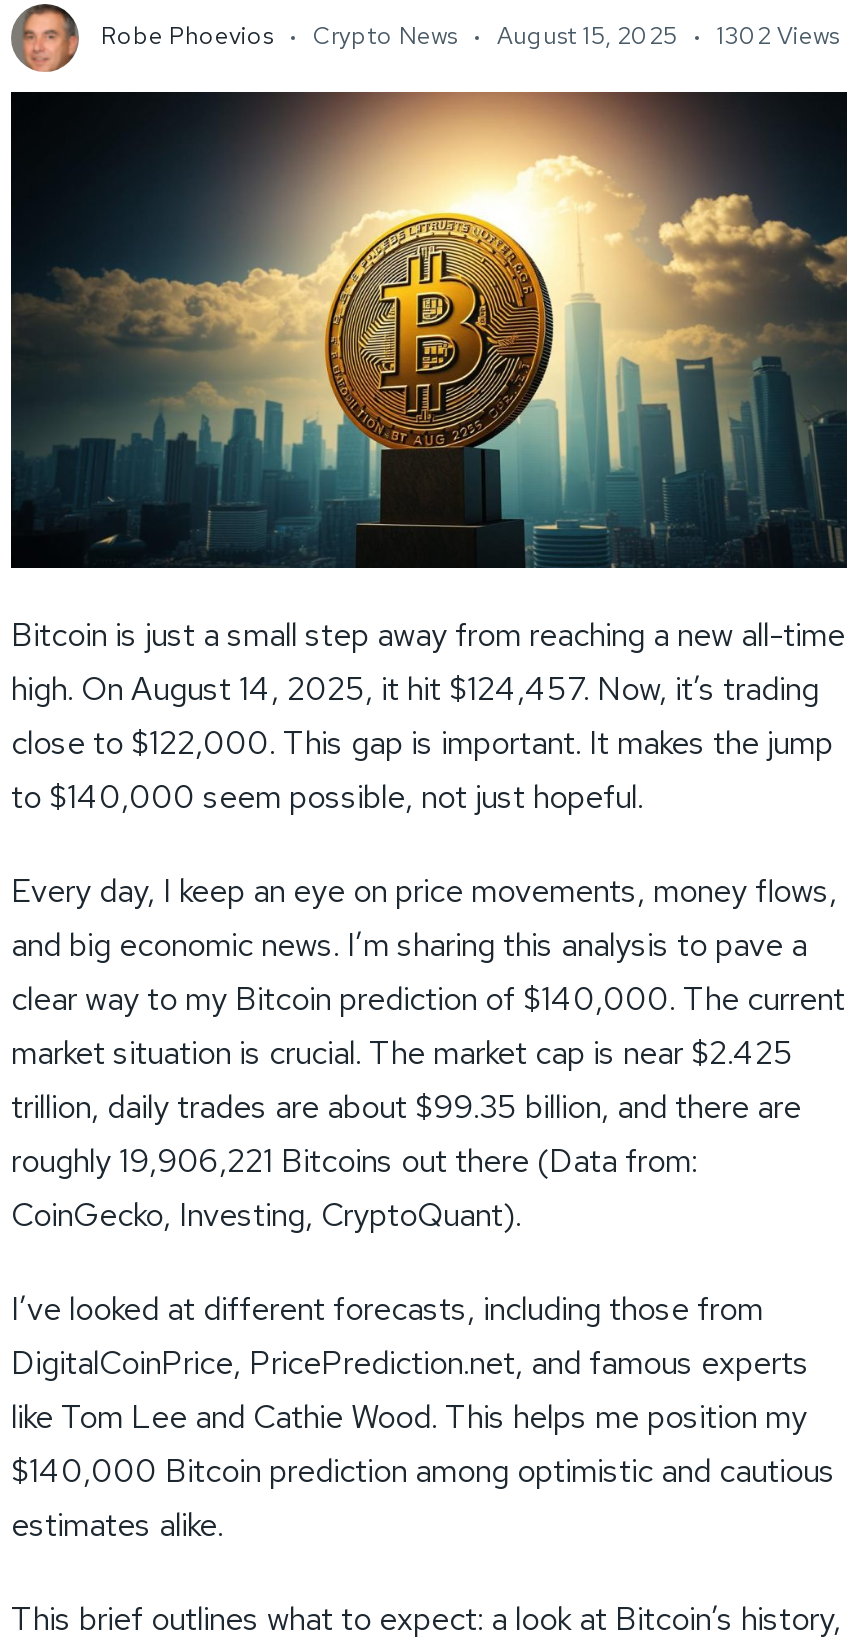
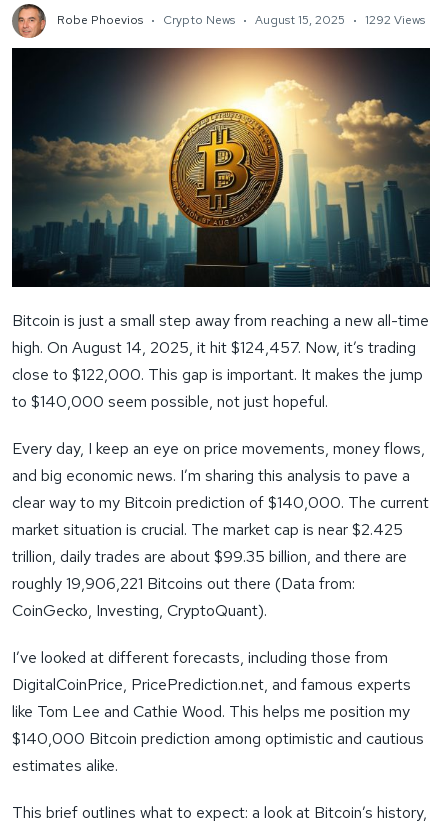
- Robe Phoevios Crypto News August 15, 2025 1302 Views
+ Robe Phoevios Crypto News August 15, 2025 1292 Views
